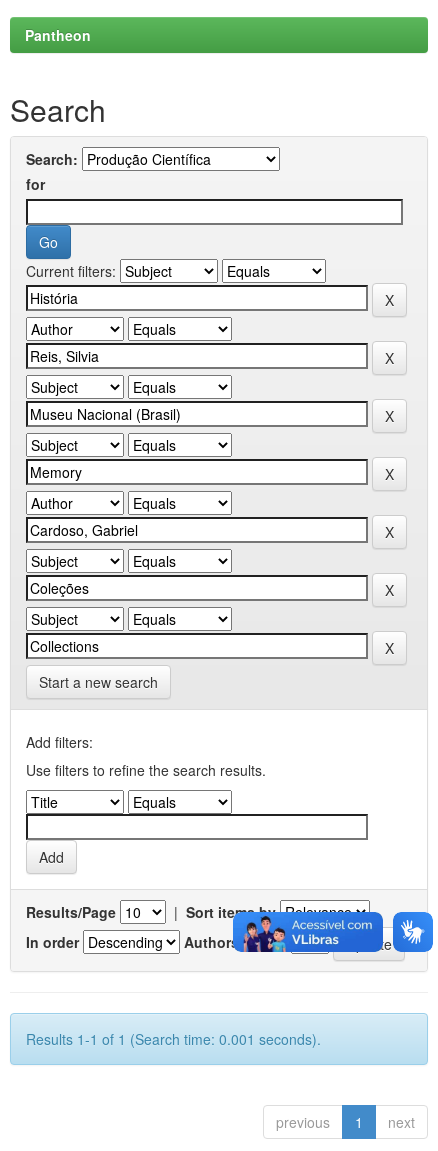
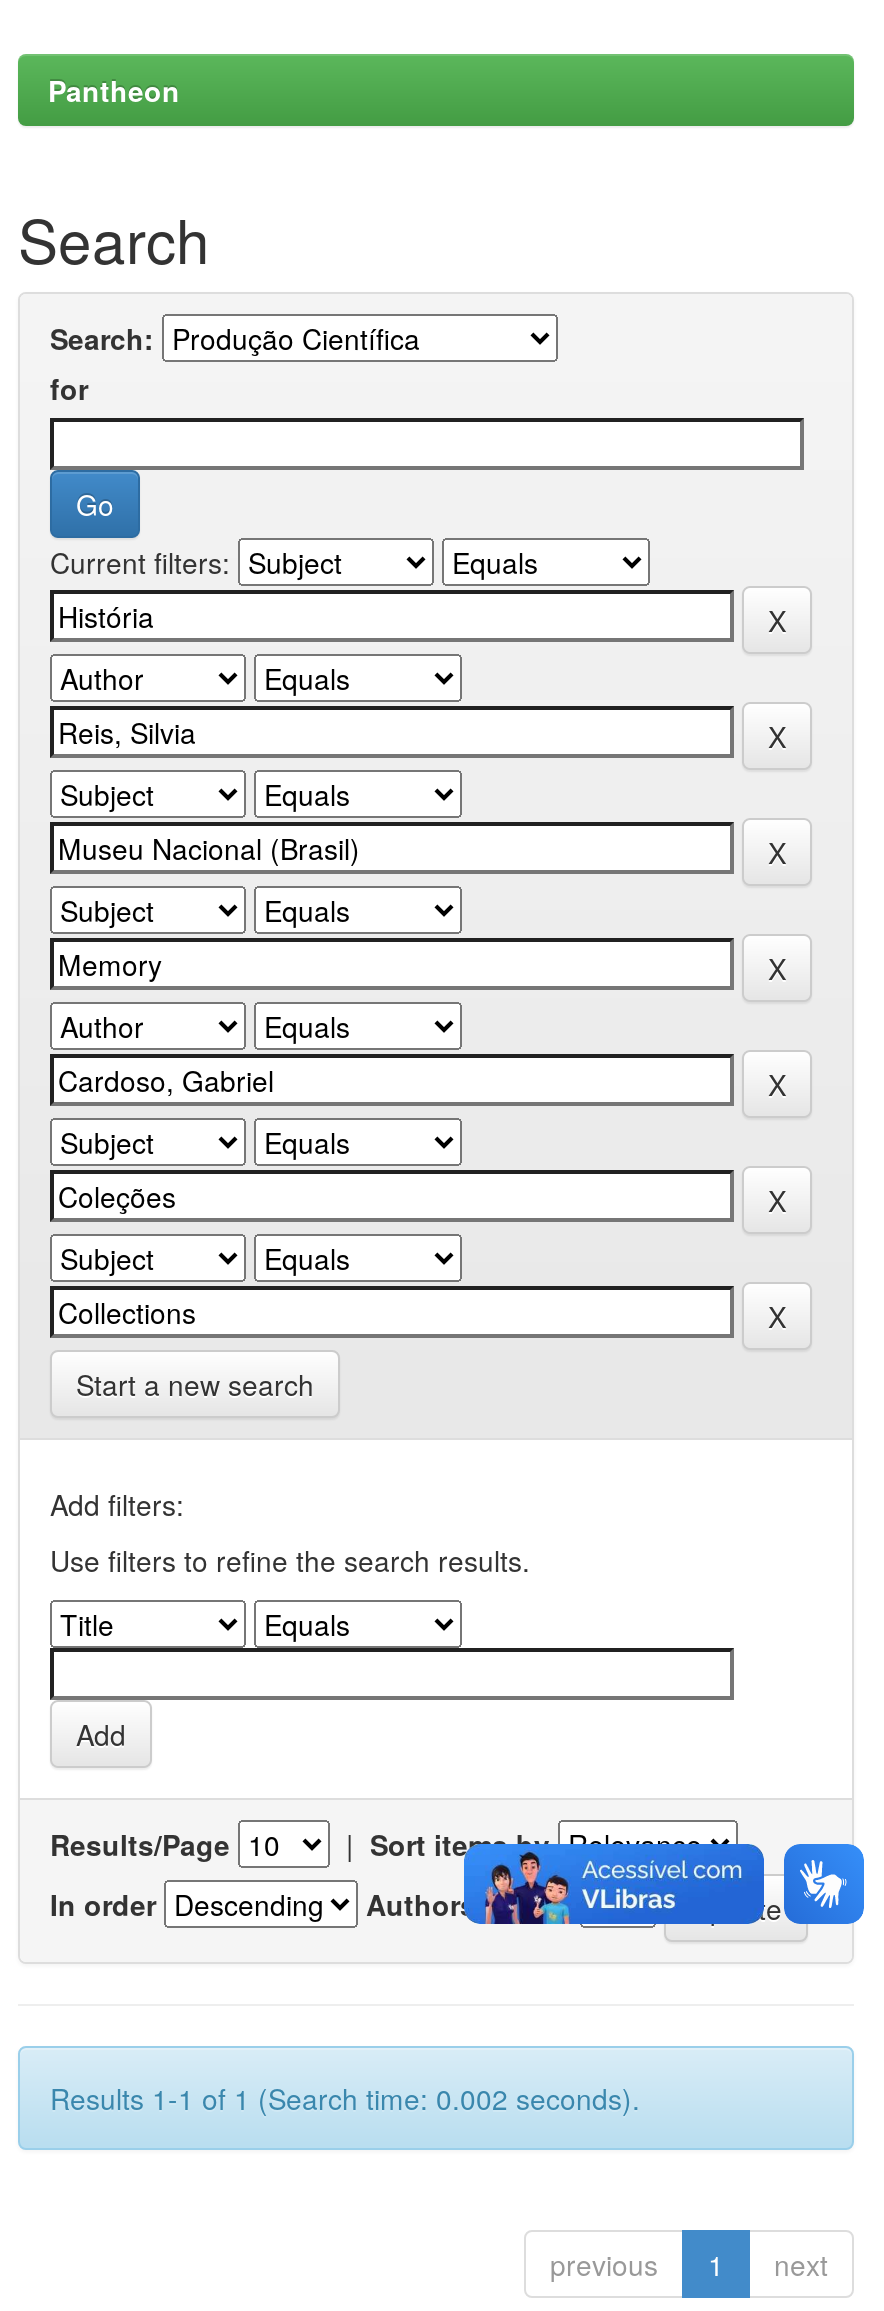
- Results 1-1 of 1 (Search time: 0.001 seconds).
+ Results 1-1 of 1 (Search time: 0.002 seconds).
